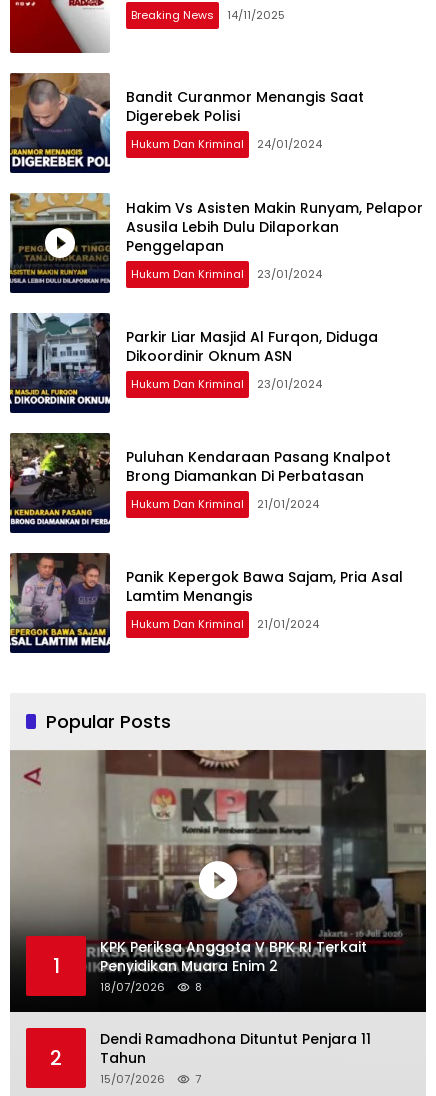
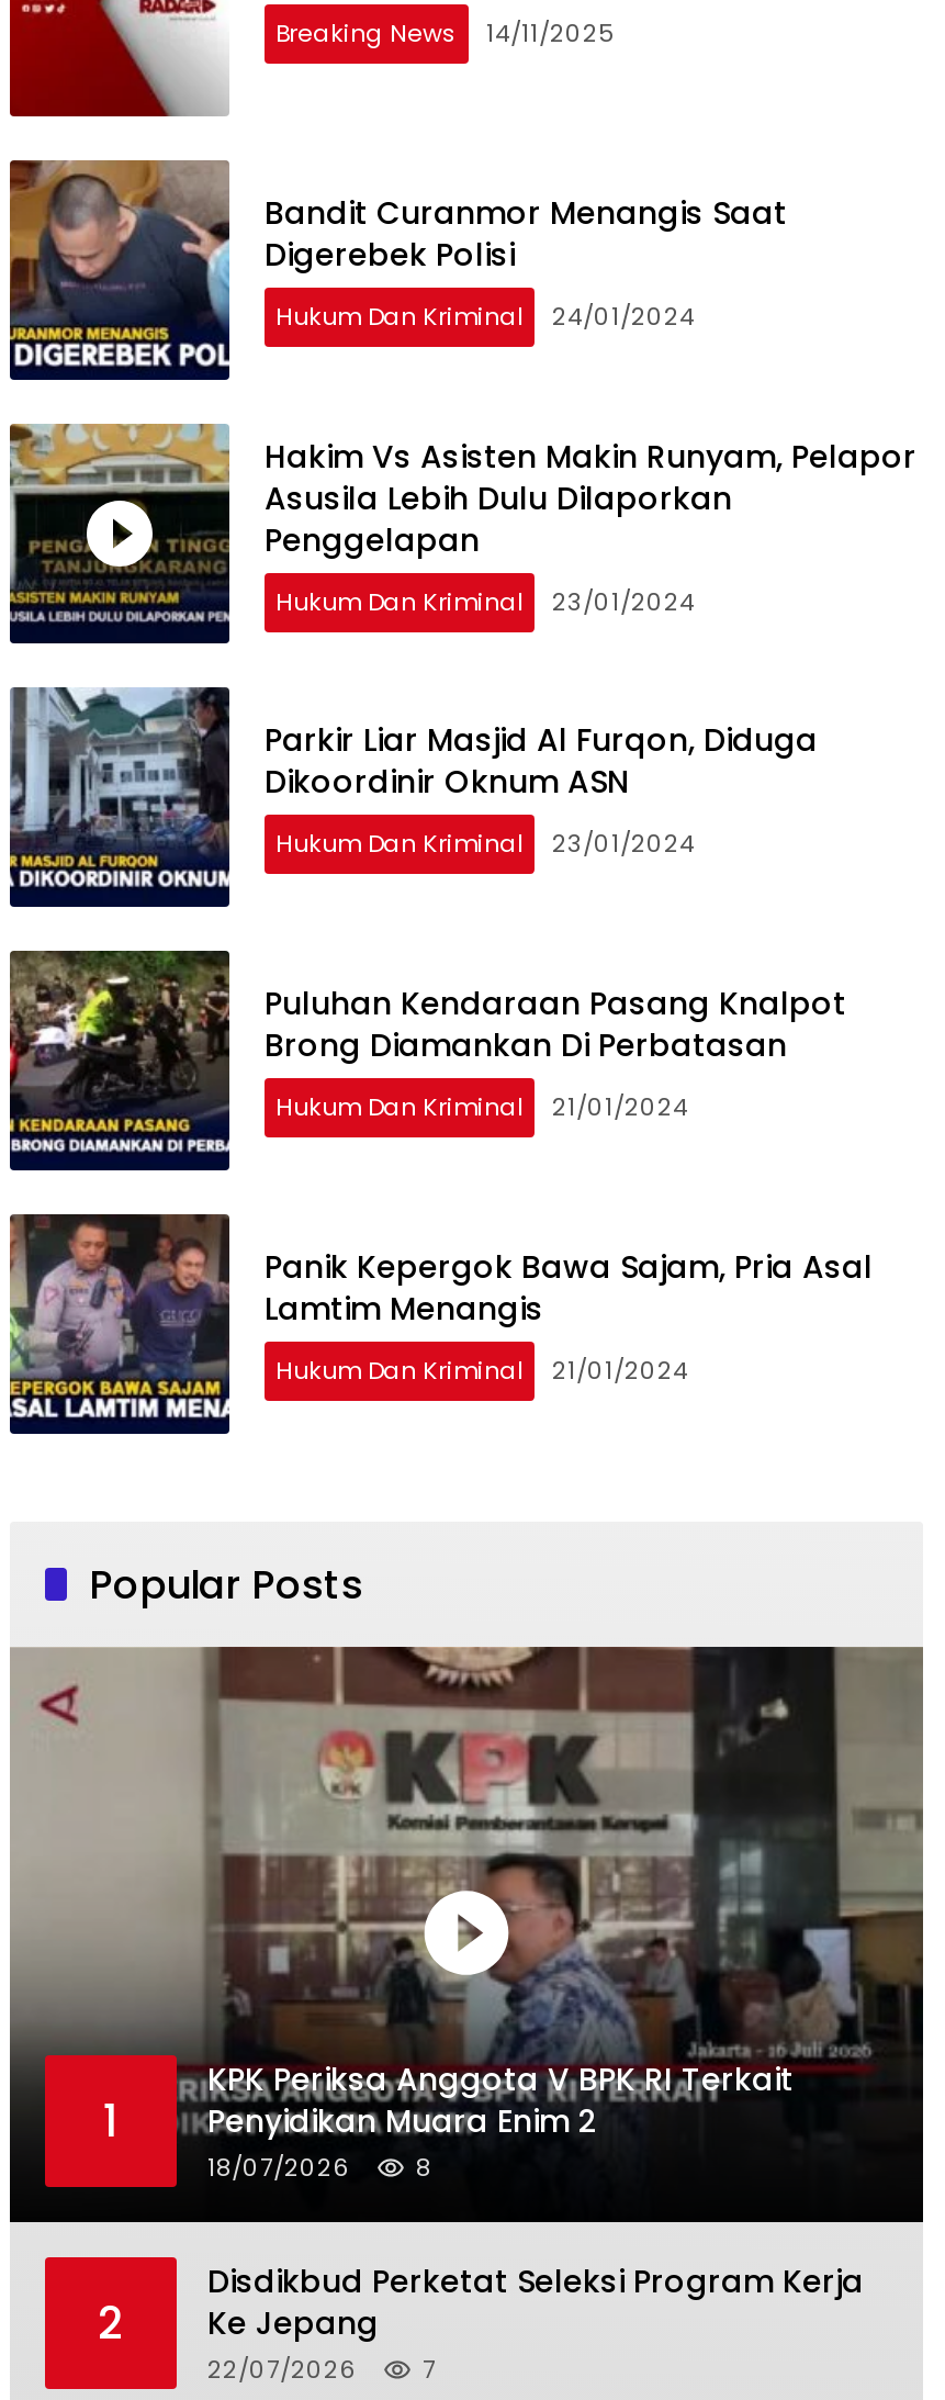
- Dendi Ramadhona Dituntut Penjara 11
- Tahun
- 15/07/2026
+ Disdikbud Perketat Seleksi Program Kerja
+ Ke Jepang
+ 22/07/2026
